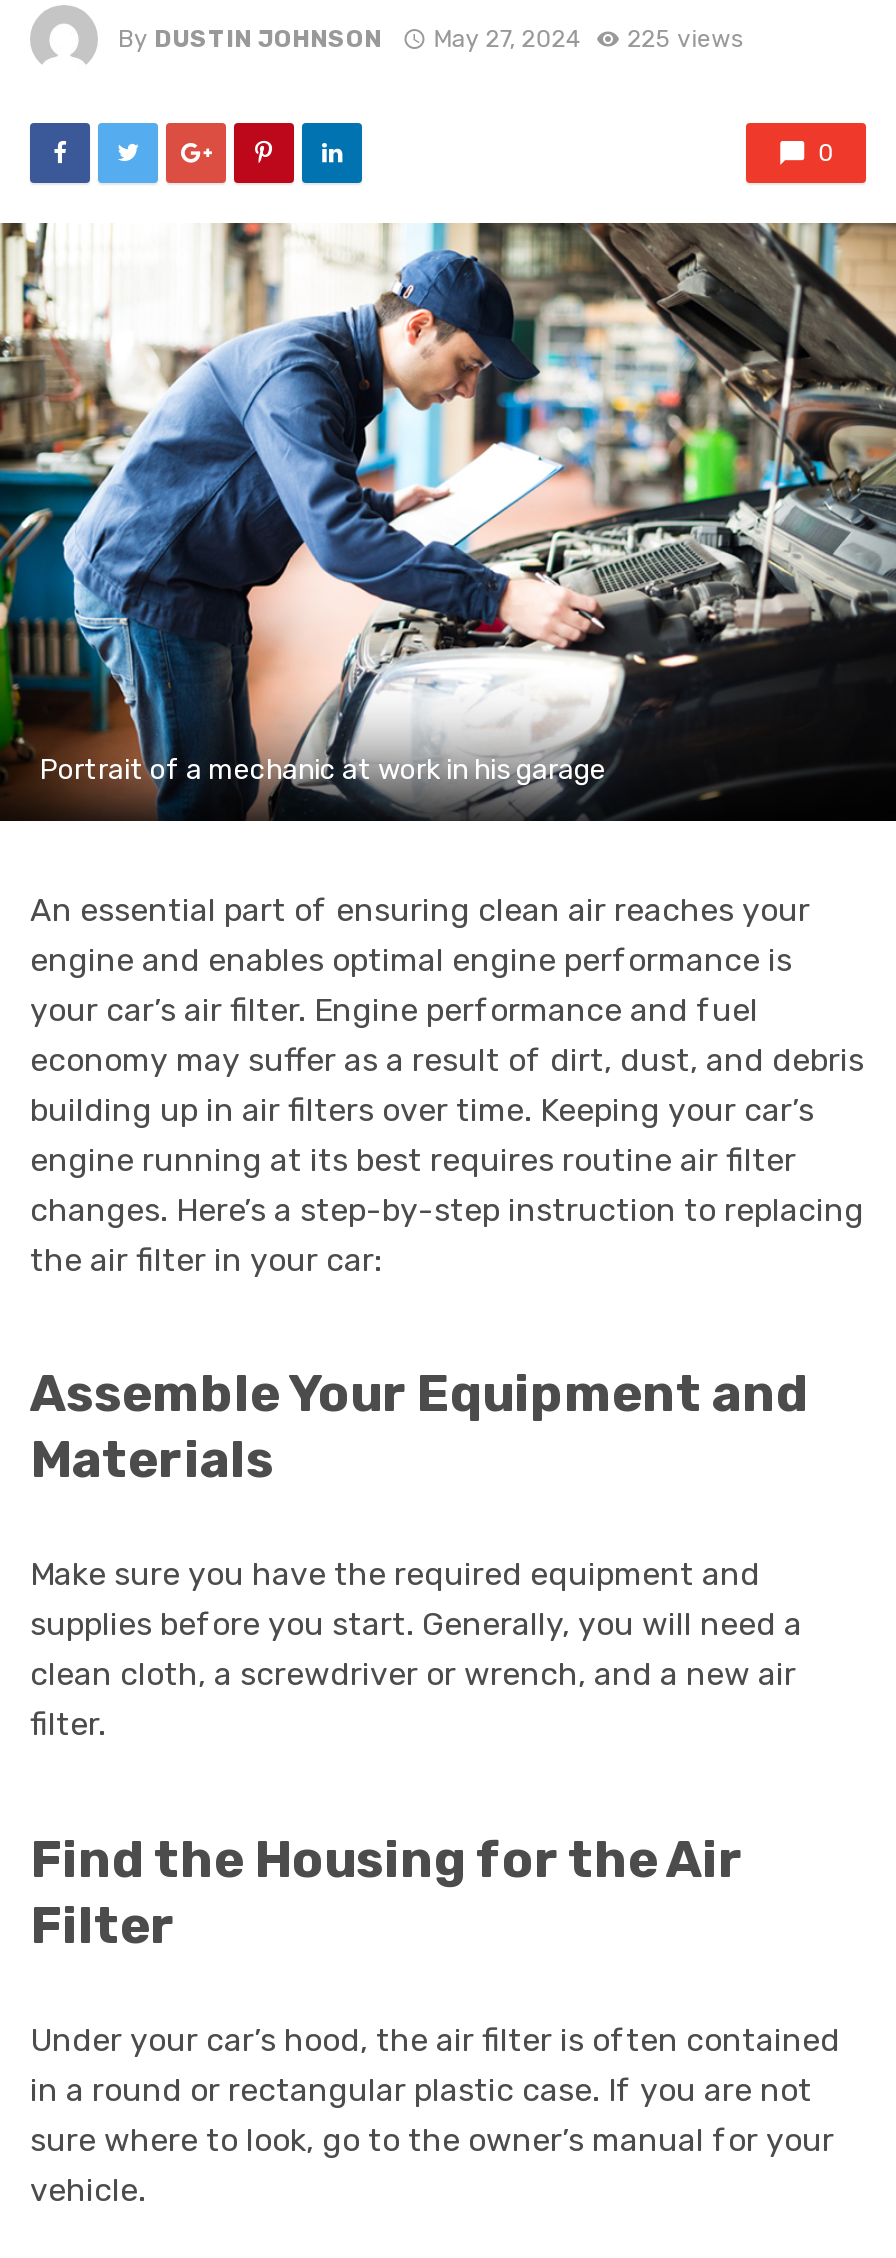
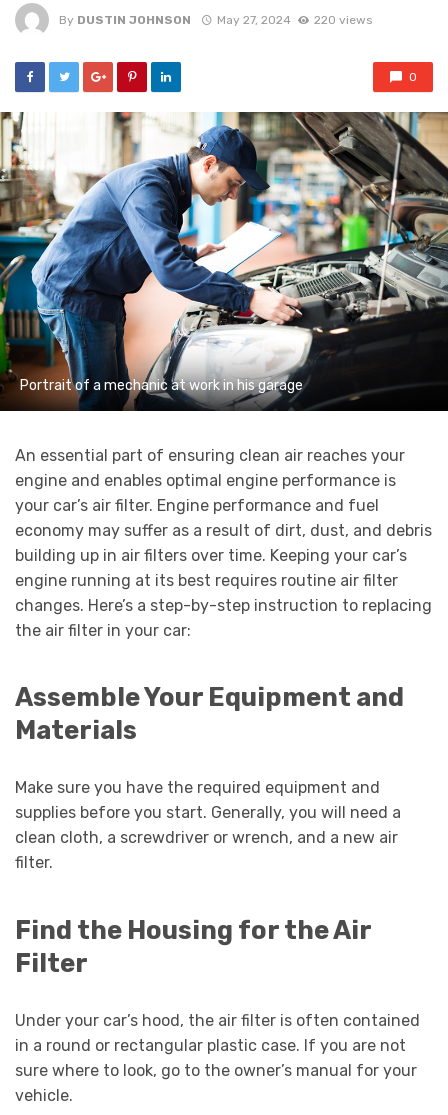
- By DUSTIN JOHNSON May 27, 2024 225 views
+ By DUSTIN JOHNSON May 27, 2024 220 views
